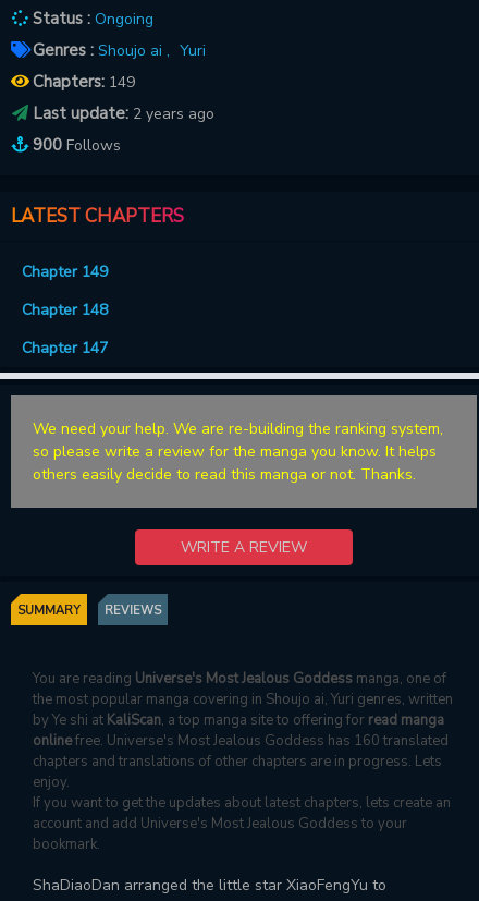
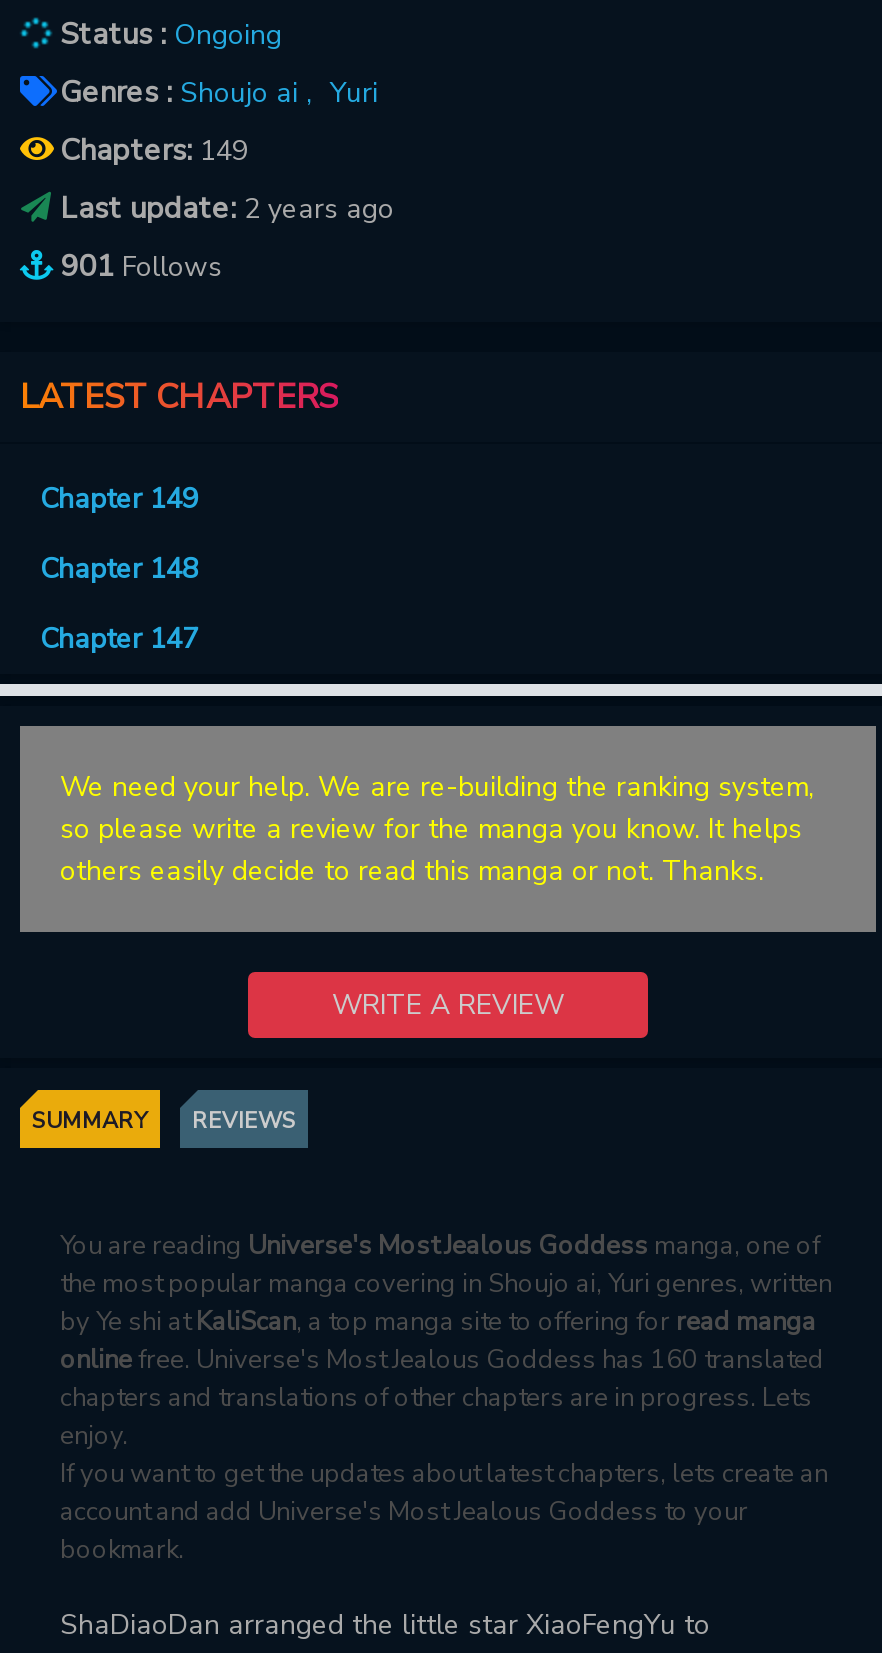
- 900 Follows
+ 901 Follows
